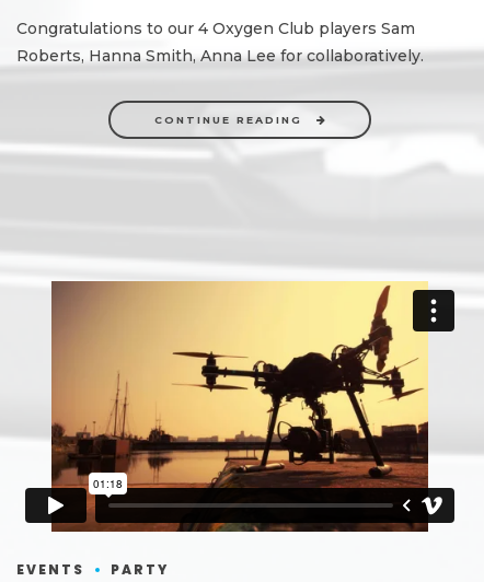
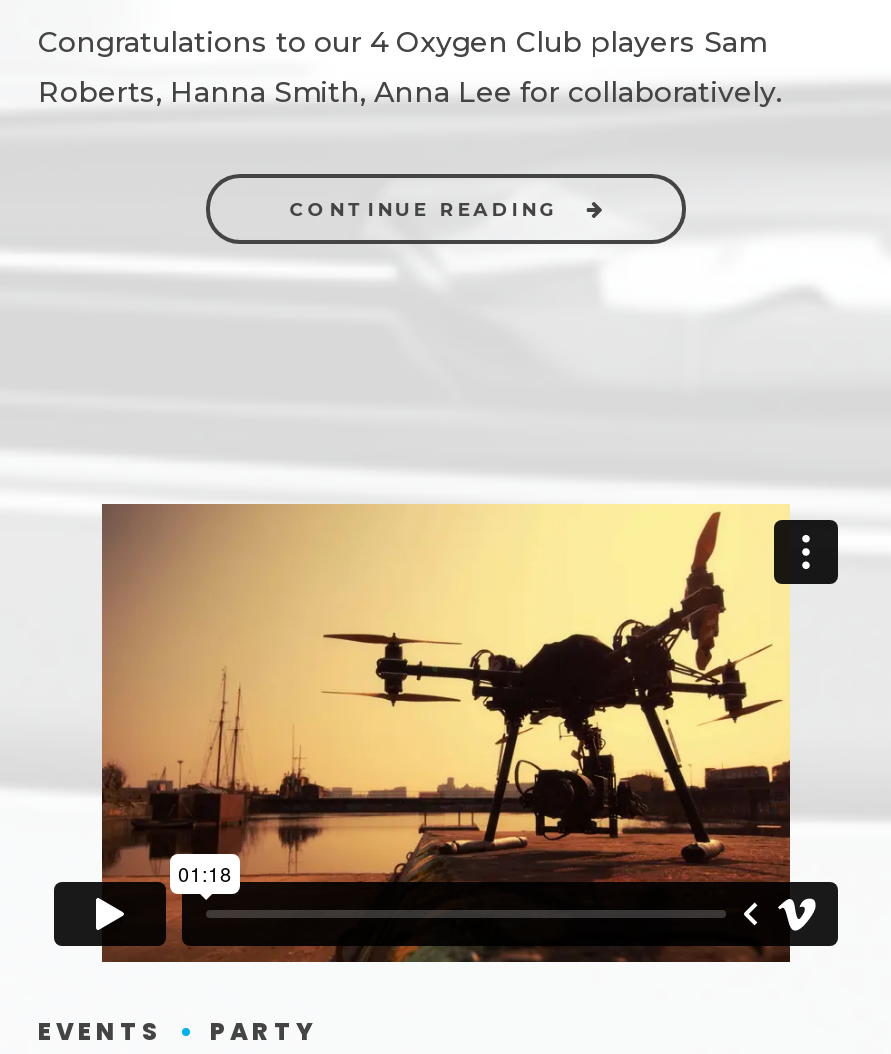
- [image]
+ [image]
